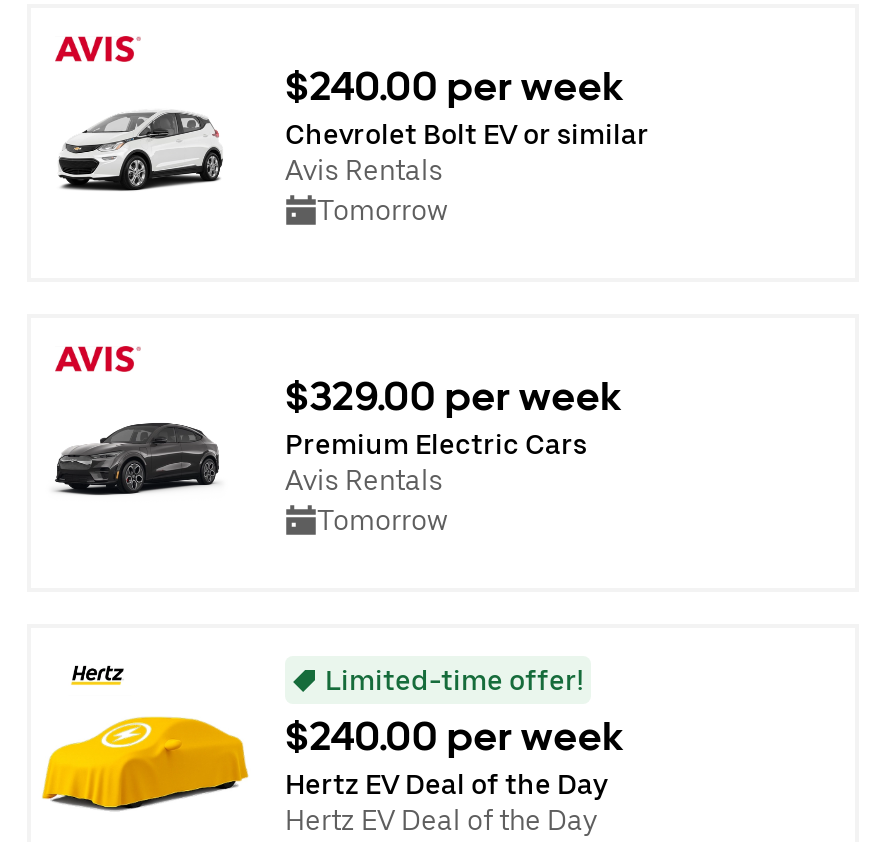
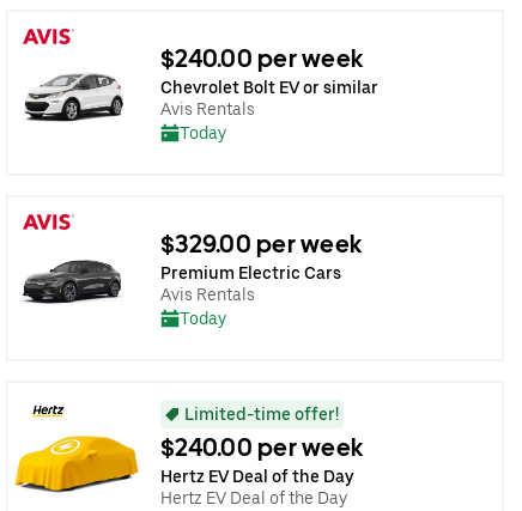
- Tomorrow
+ Today

- Tomorrow
+ Today
